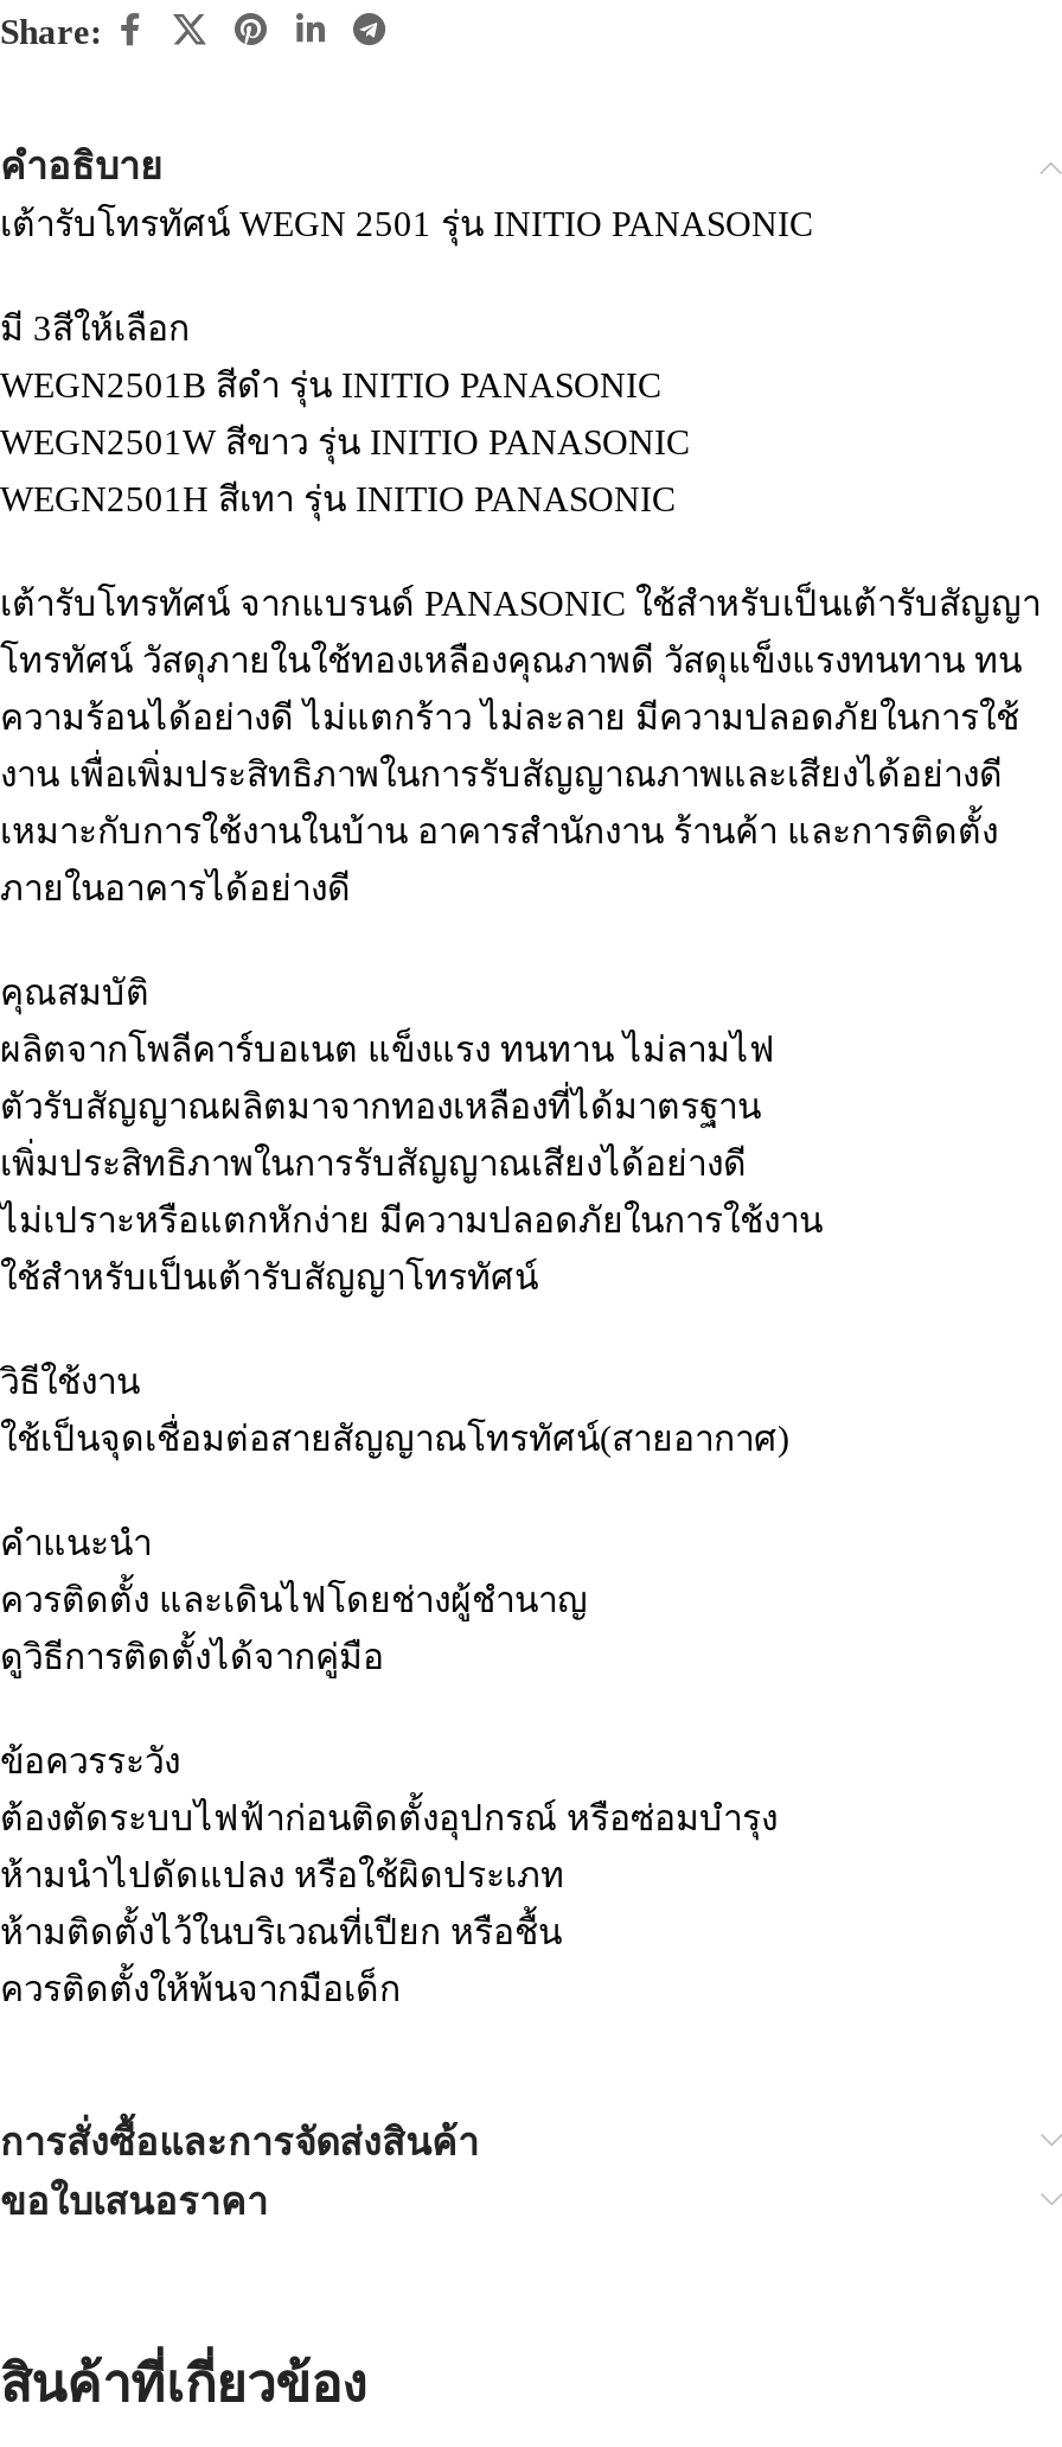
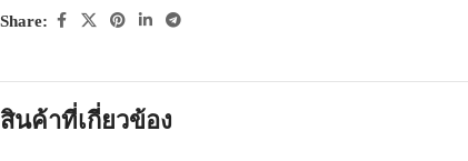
- คำอธิบาย
- เต้ารับโทรทัศน์ WEGN 2501 รุ่น INITIO PANASONIC
- มี 3สีให้เลือก
- WEGN2501B สีดำ รุ่น INITIO PANASONIC
- WEGN2501W สีขาว รุ่น INITIO PANASONIC
- WEGN2501H สีเทา รุ่น INITIO PANASONIC
- เต้ารับโทรทัศน์ จากแบรนด์ PANASONIC ใช้สำหรับเป็นเต้ารับสัญญา
- โทรทัศน์ วัสดุภายในใช้ทองเหลืองคุณภาพดี วัสดุแข็งแรงทนทาน ทน
- ความร้อนได้อย่างดี ไม่แตกร้าว ไม่ละลาย มีความปลอดภัยในการใช้
- งาน เพื่อเพิ่มประสิทธิภาพในการรับสัญญาณภาพและเสียงได้อย่างดี
- เหมาะกับการใช้งานในบ้าน อาคารสำนักงาน ร้านค้า และการติดตั้ง
- ภายในอาคารได้อย่างดี
- คุณสมบัติ
- ผลิตจากโพลีคาร์บอเนต แข็งแรง ทนทาน ไม่ลามไฟ
- ตัวรับสัญญาณผลิตมาจากทองเหลืองที่ได้มาตรฐาน
- เพิ่มประสิทธิภาพในการรับสัญญาณเสียงได้อย่างดี
- ไม่เปราะหรือแตกหักง่าย มีความปลอดภัยในการใช้งาน
- ใช้สำหรับเป็นเต้ารับสัญญาโทรทัศน์
- วิธีใช้งาน
- ใช้เป็นจุดเชื่อมต่อสายสัญญาณโทรทัศน์(สายอากาศ)
- คำแนะนำ
- ควรติดตั้ง และเดินไฟโดยช่างผู้ชำนาญ
- ดูวิธีการติดตั้งได้จากคู่มือ
- ข้อควรระวัง
- ต้องตัดระบบไฟฟ้าก่อนติดตั้งอุปกรณ์ หรือซ่อมบำรุง
- ห้ามนำไปดัดแปลง หรือใช้ผิดประเภท
- ห้ามติดตั้งไว้ในบริเวณที่เปียก หรือชื้น
- ควรติดตั้งให้พ้นจากมือเด็ก

- การสั่งซื้อและการจัดส่งสินค้า
- ขอใบเสนอราคา
